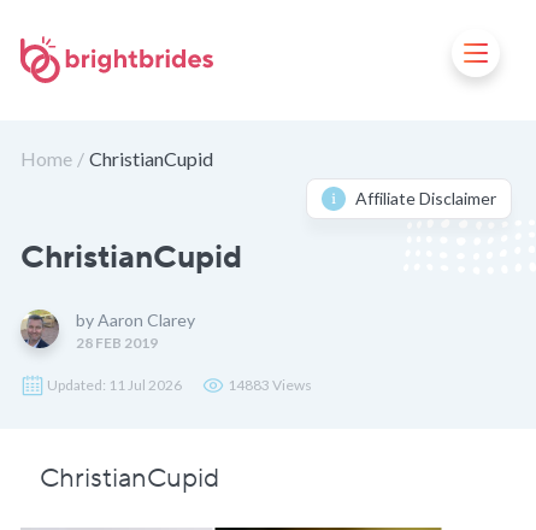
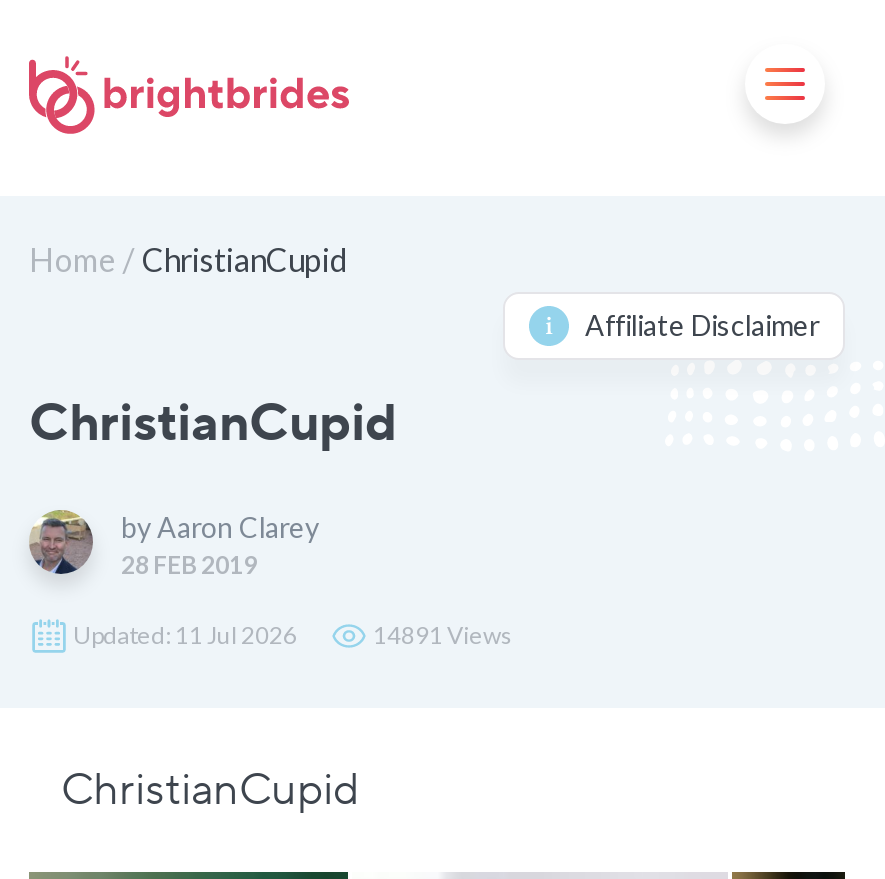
- 14883 Views
+ 14891 Views
